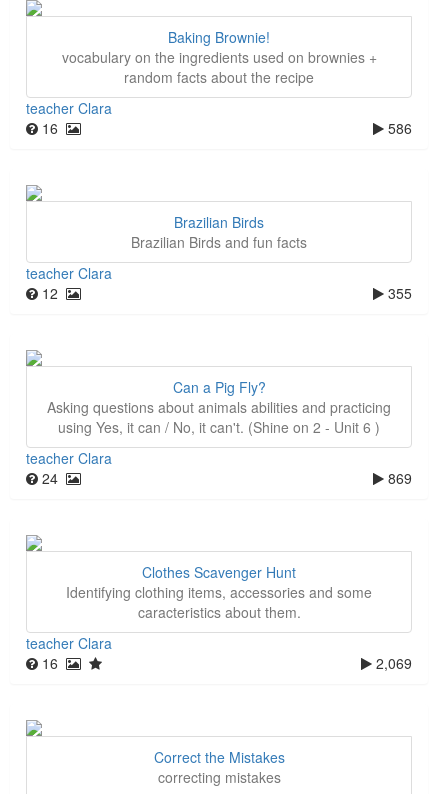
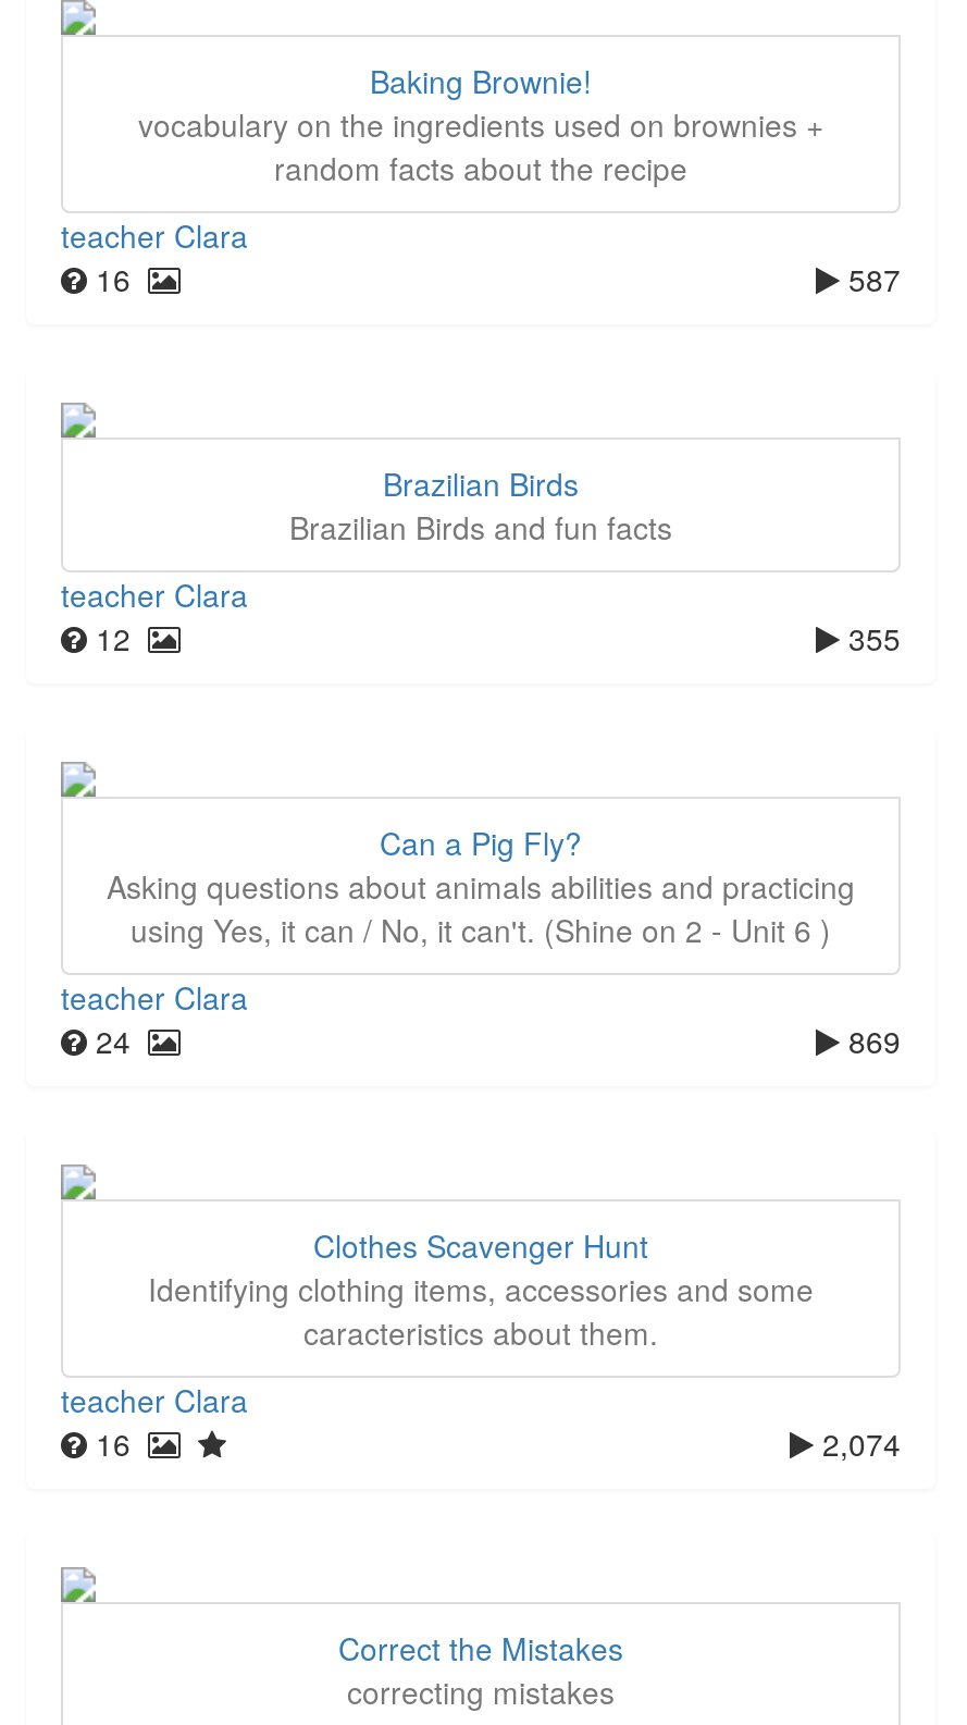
- 586
+ 587

- 2,069
+ 2,074
